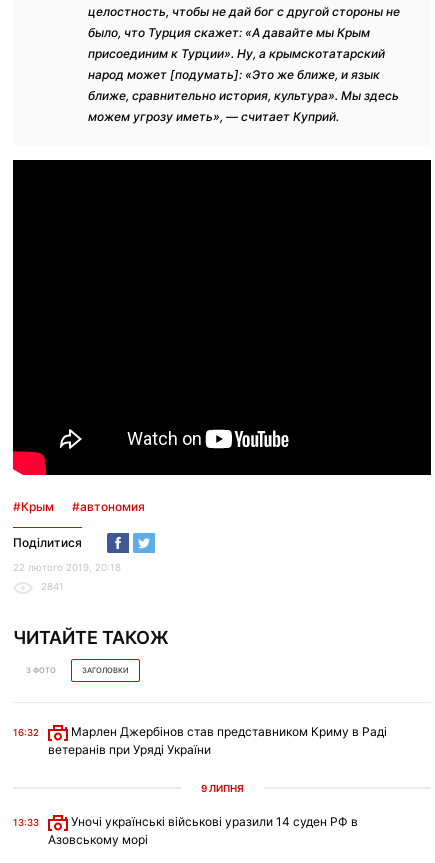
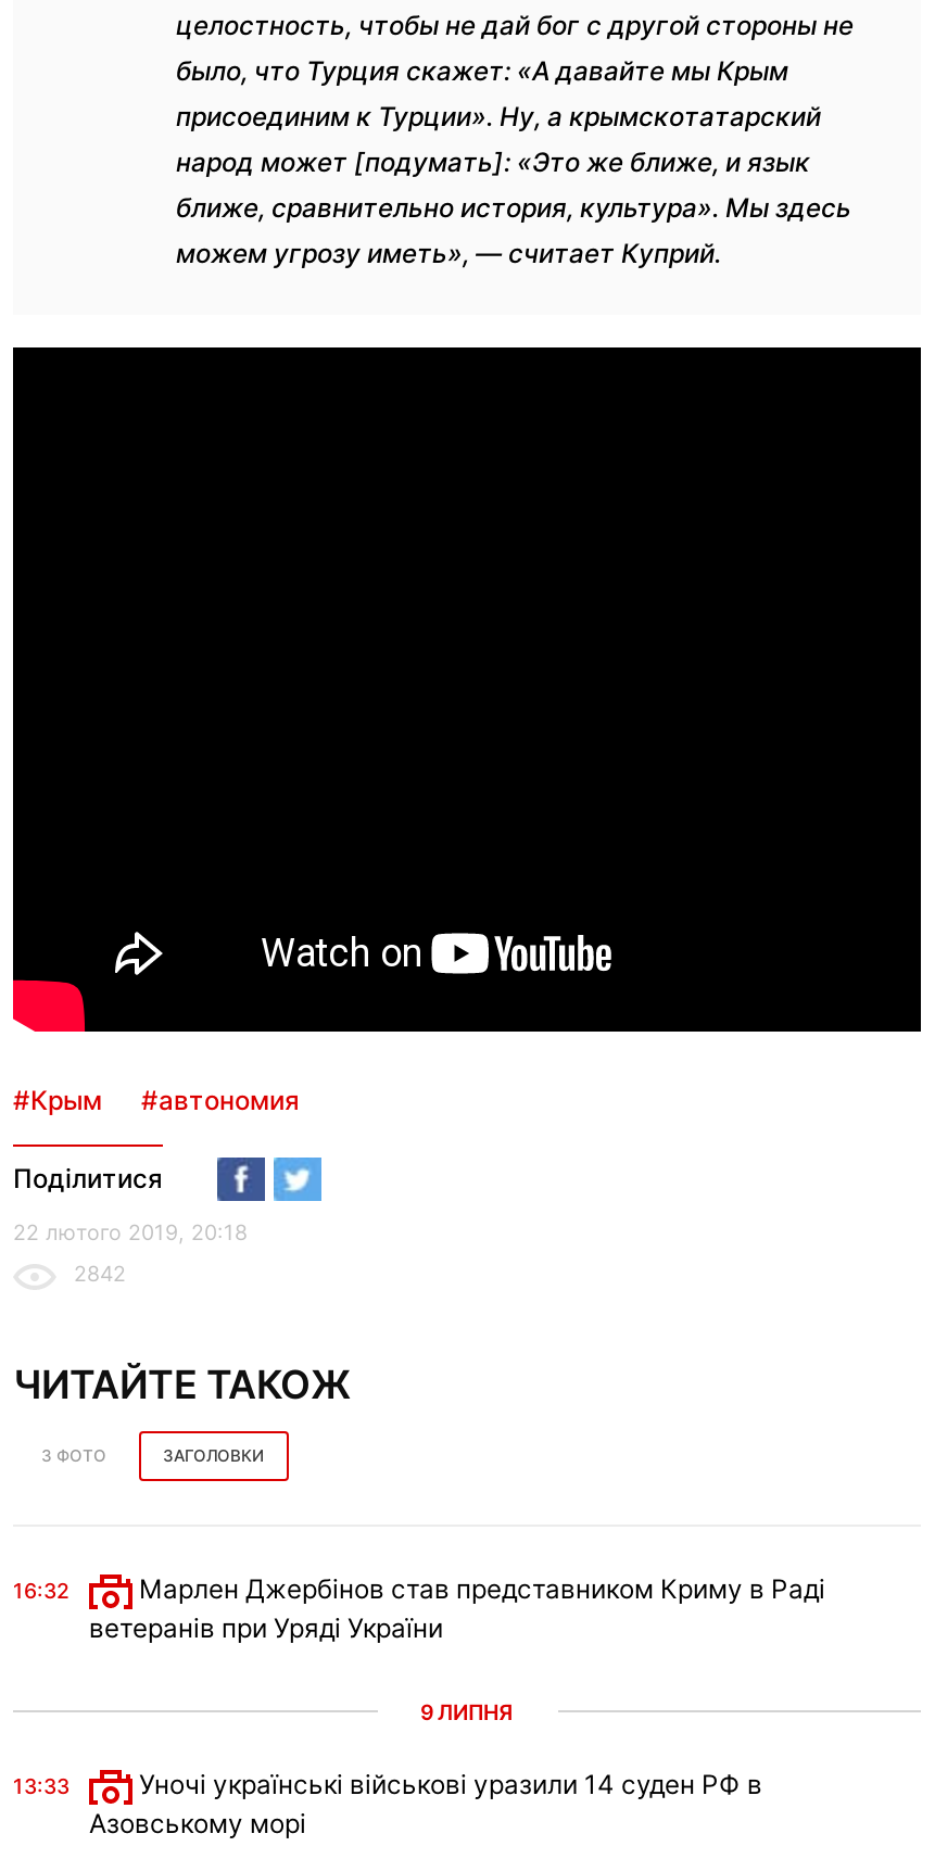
- 2841
+ 2842
